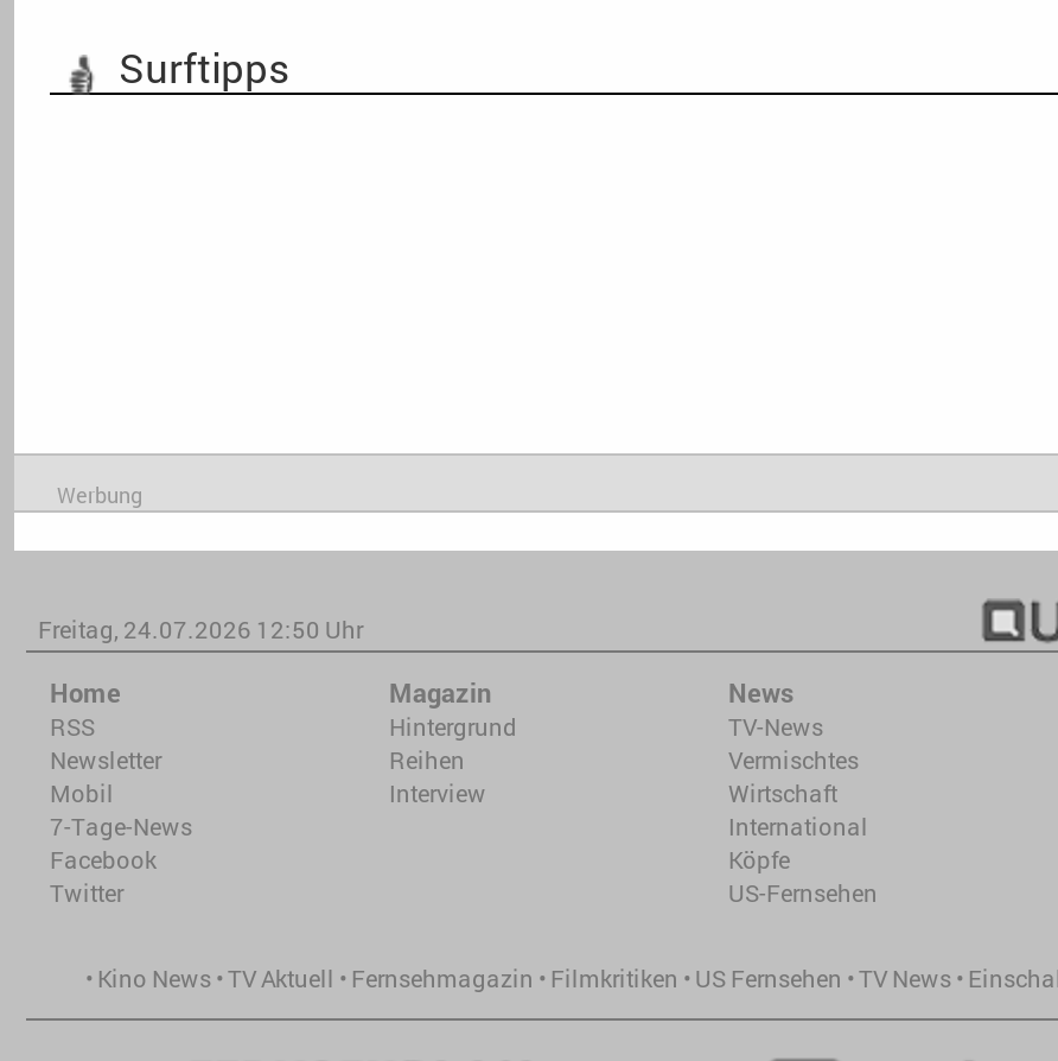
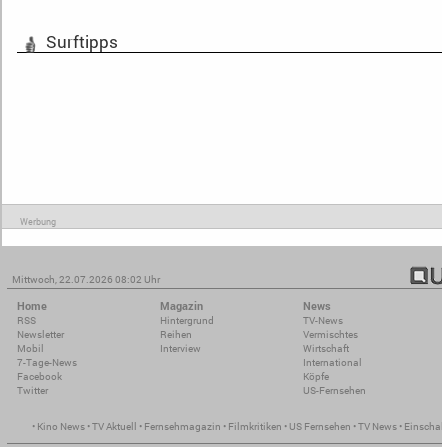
- Freitag, 24.07.2026 12:50 Uhr
+ Mittwoch, 22.07.2026 08:02 Uhr
